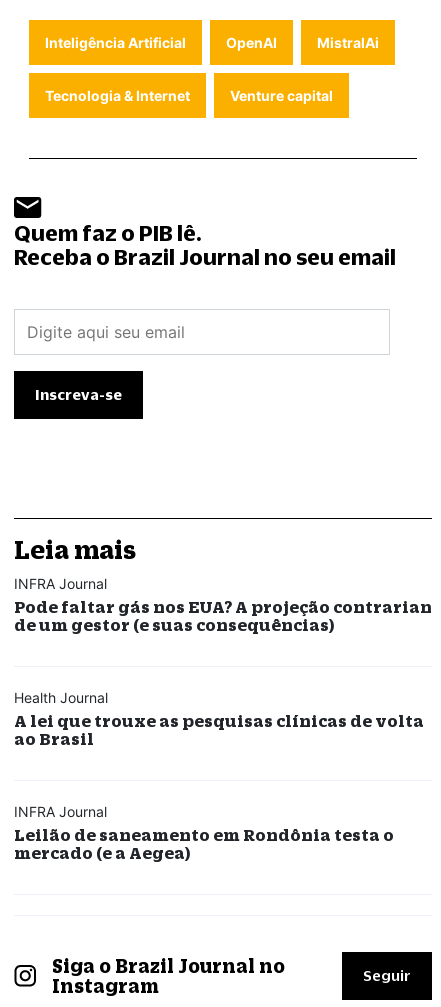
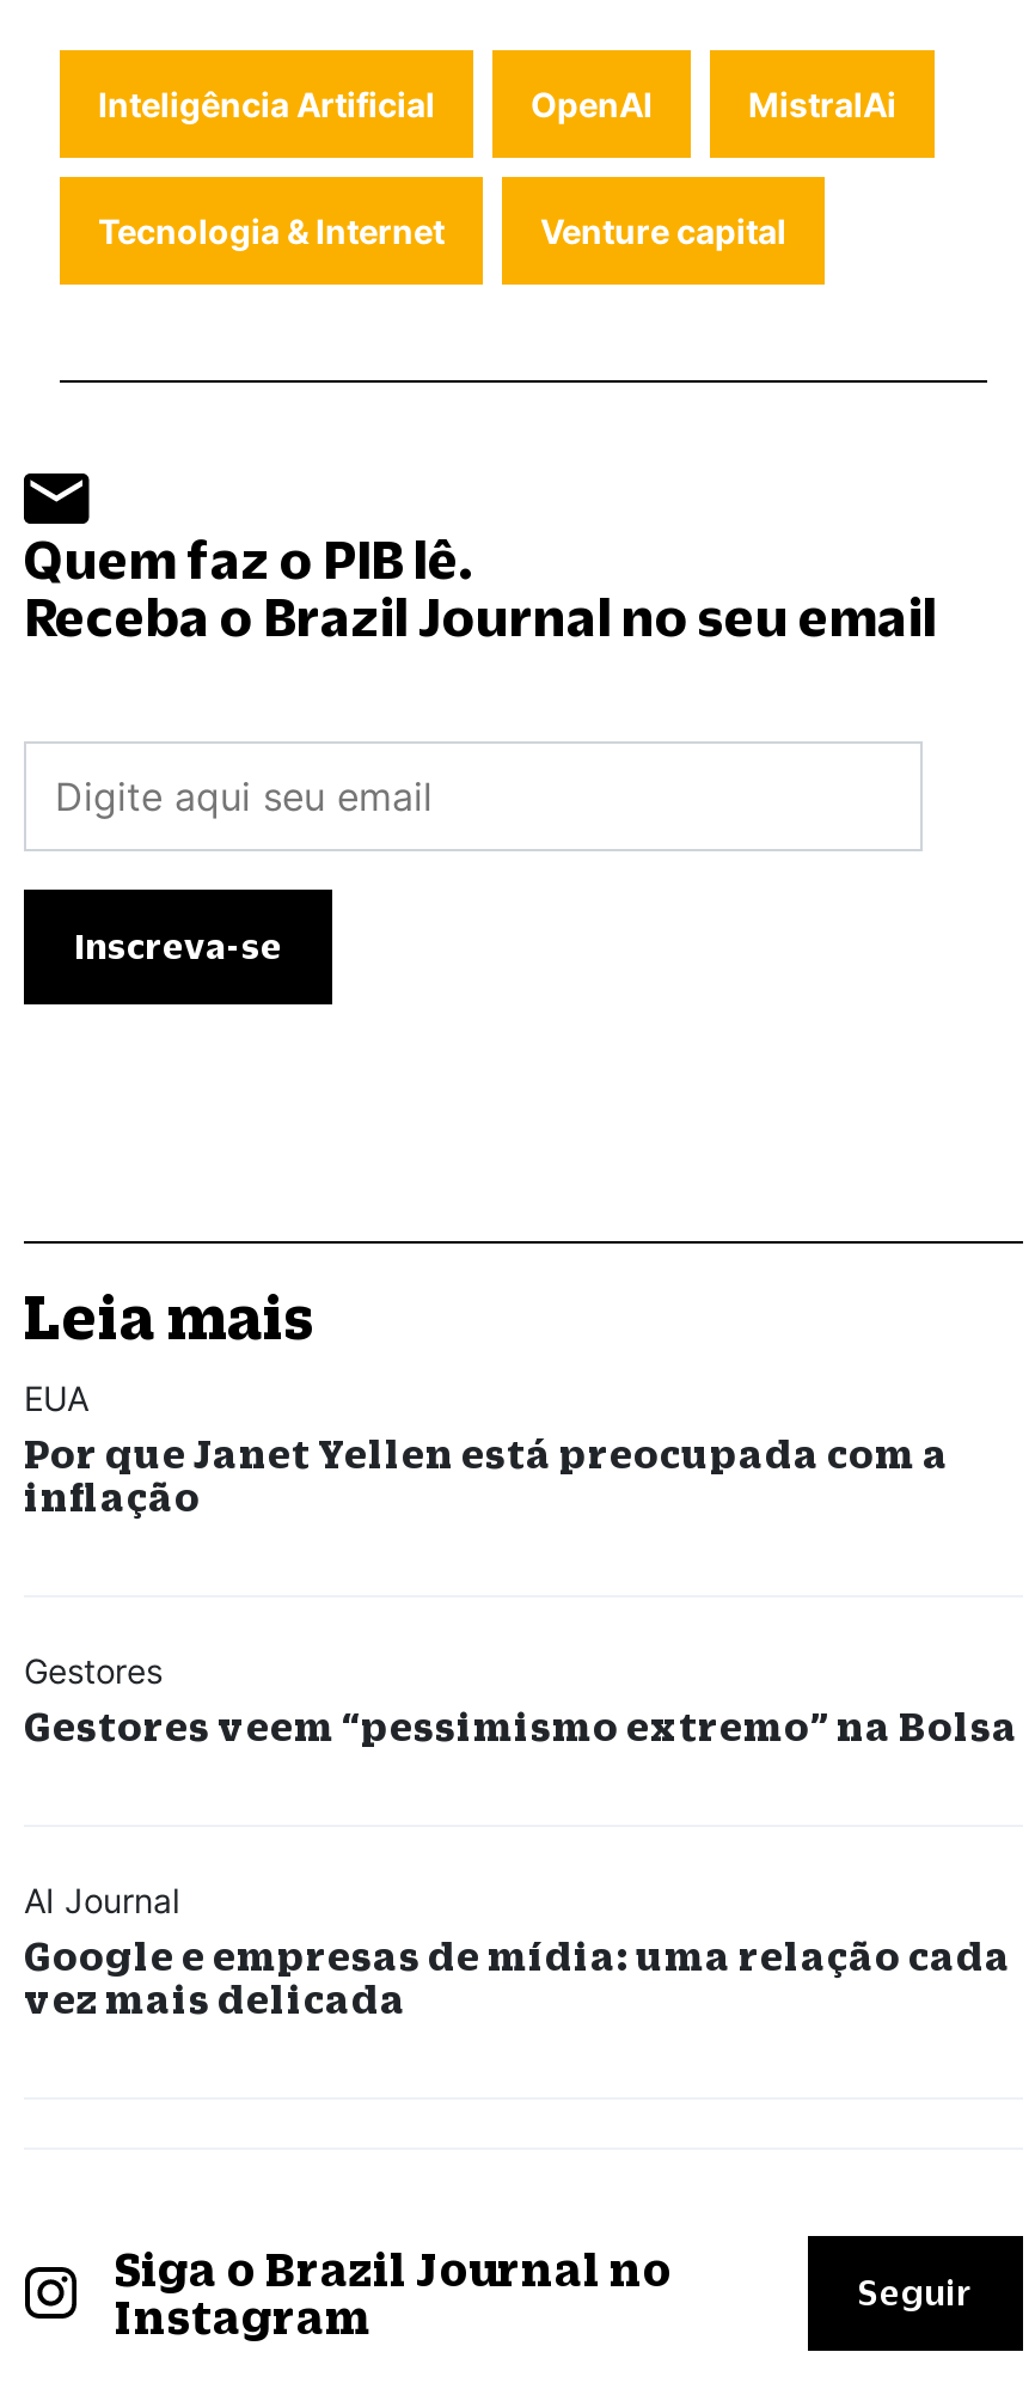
- INFRA Journal
- Pode faltar gás nos EUA? A projeção contrarian
- de um gestor (e suas consequências)
+ EUA
+ Por que Janet Yellen está preocupada com a
+ inflação

- Health Journal
- A lei que trouxe as pesquisas clínicas de volta
- ao Brasil
+ Gestores
+ Gestores veem “pessimismo extremo” na Bolsa

- INFRA Journal
- Leilão de saneamento em Rondônia testa o
- mercado (e a Aegea)
+ AI Journal
+ Google e empresas de mídia: uma relação cada
+ vez mais delicada
